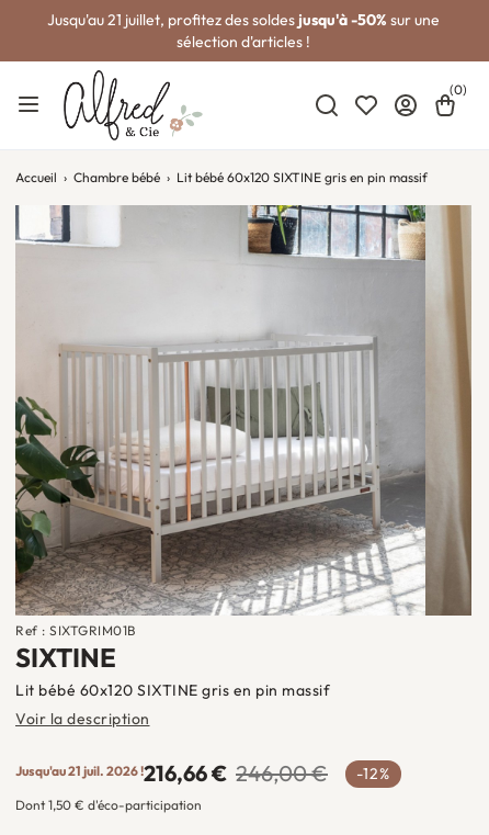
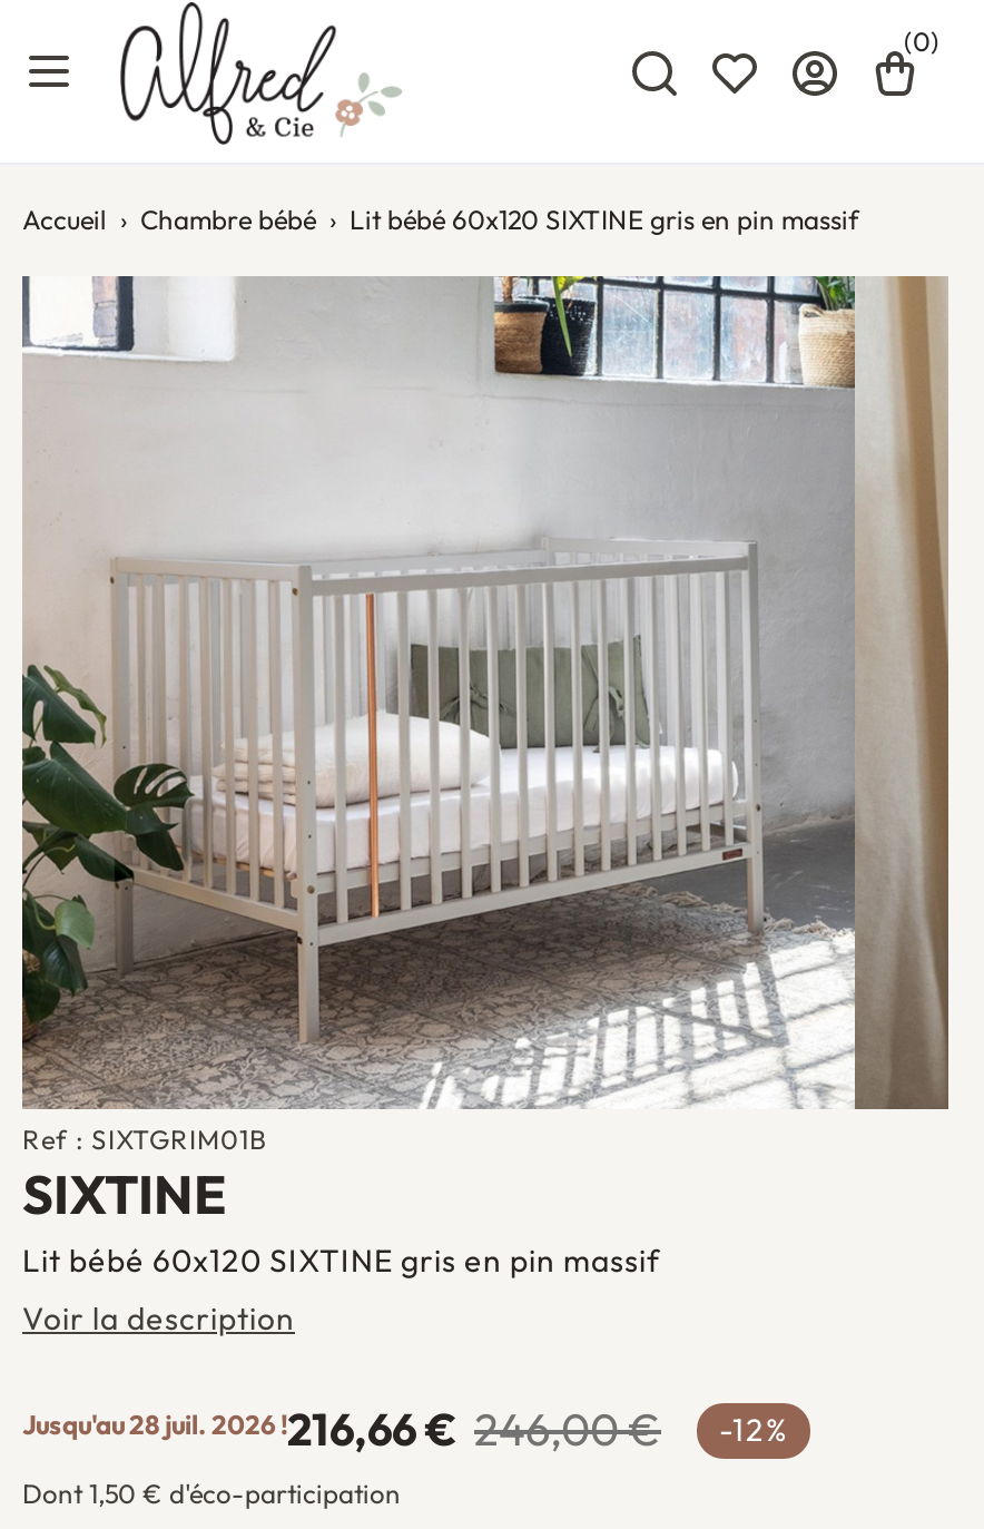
- Jusqu'au 21 juillet, profitez des soldes jusqu'à -50% sur une
- sélection d'articles !

- Jusqu'au 21 juil. 2026 !216,66 € 246,00 € -12%
+ Jusqu'au 28 juil. 2026 !216,66 € 246,00 € -12%
